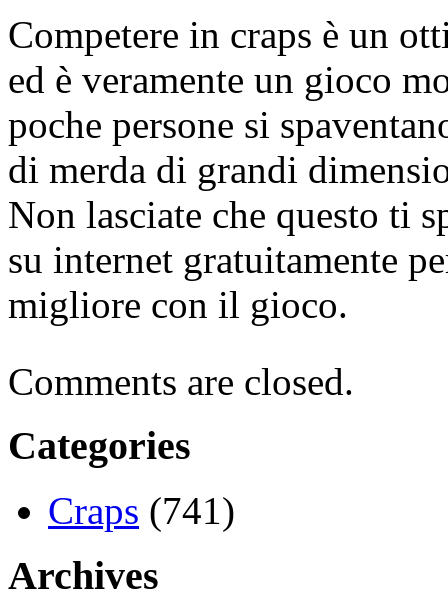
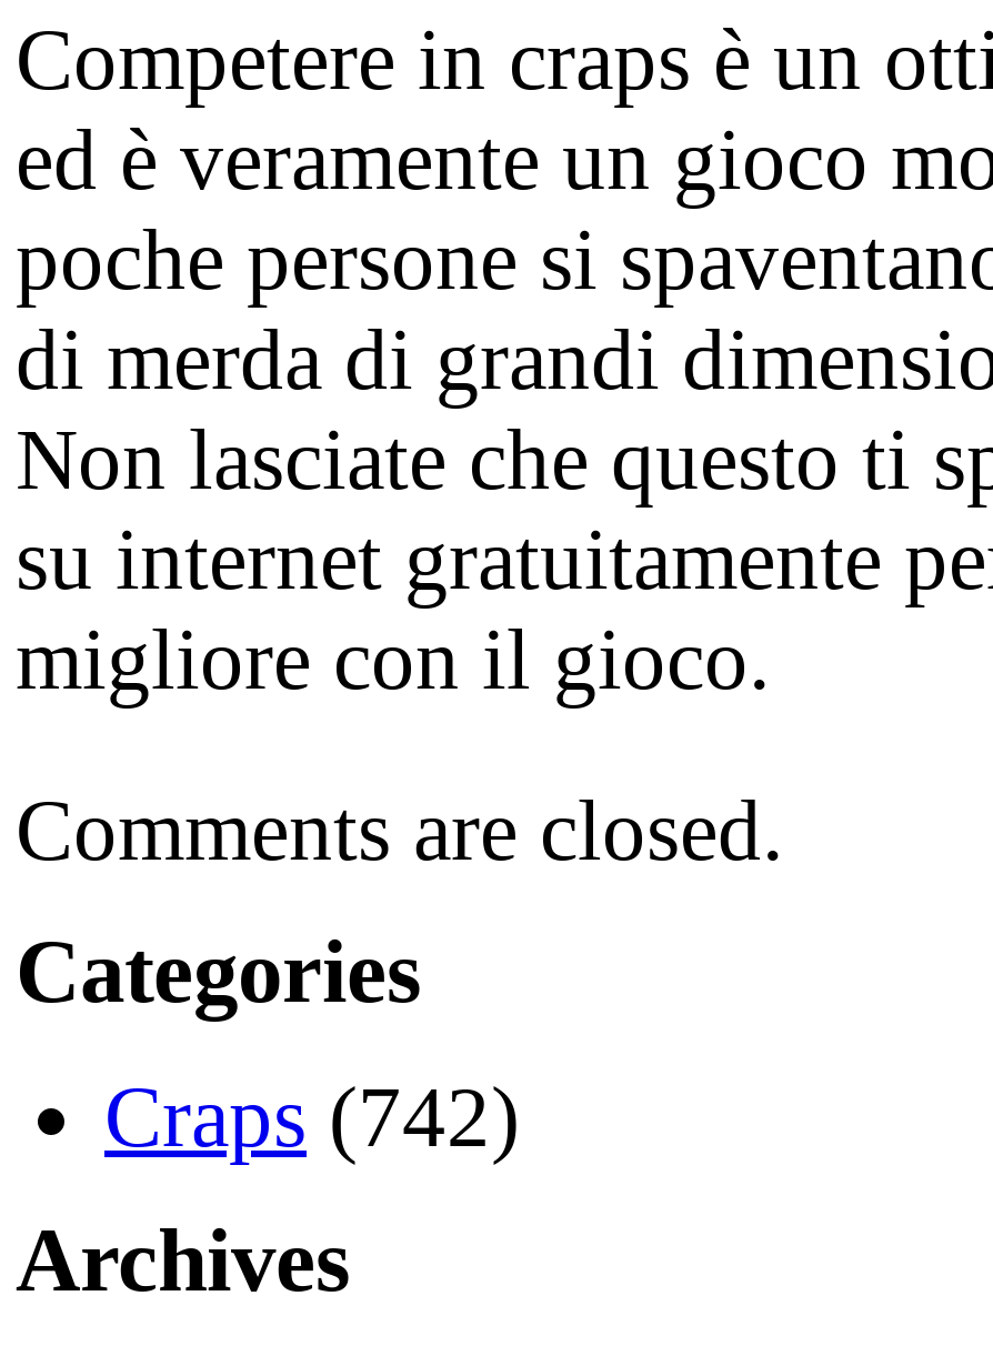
- Craps (741)
+ Craps (742)
